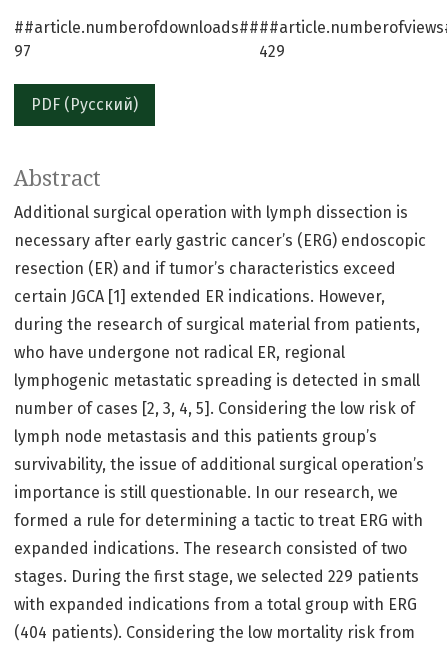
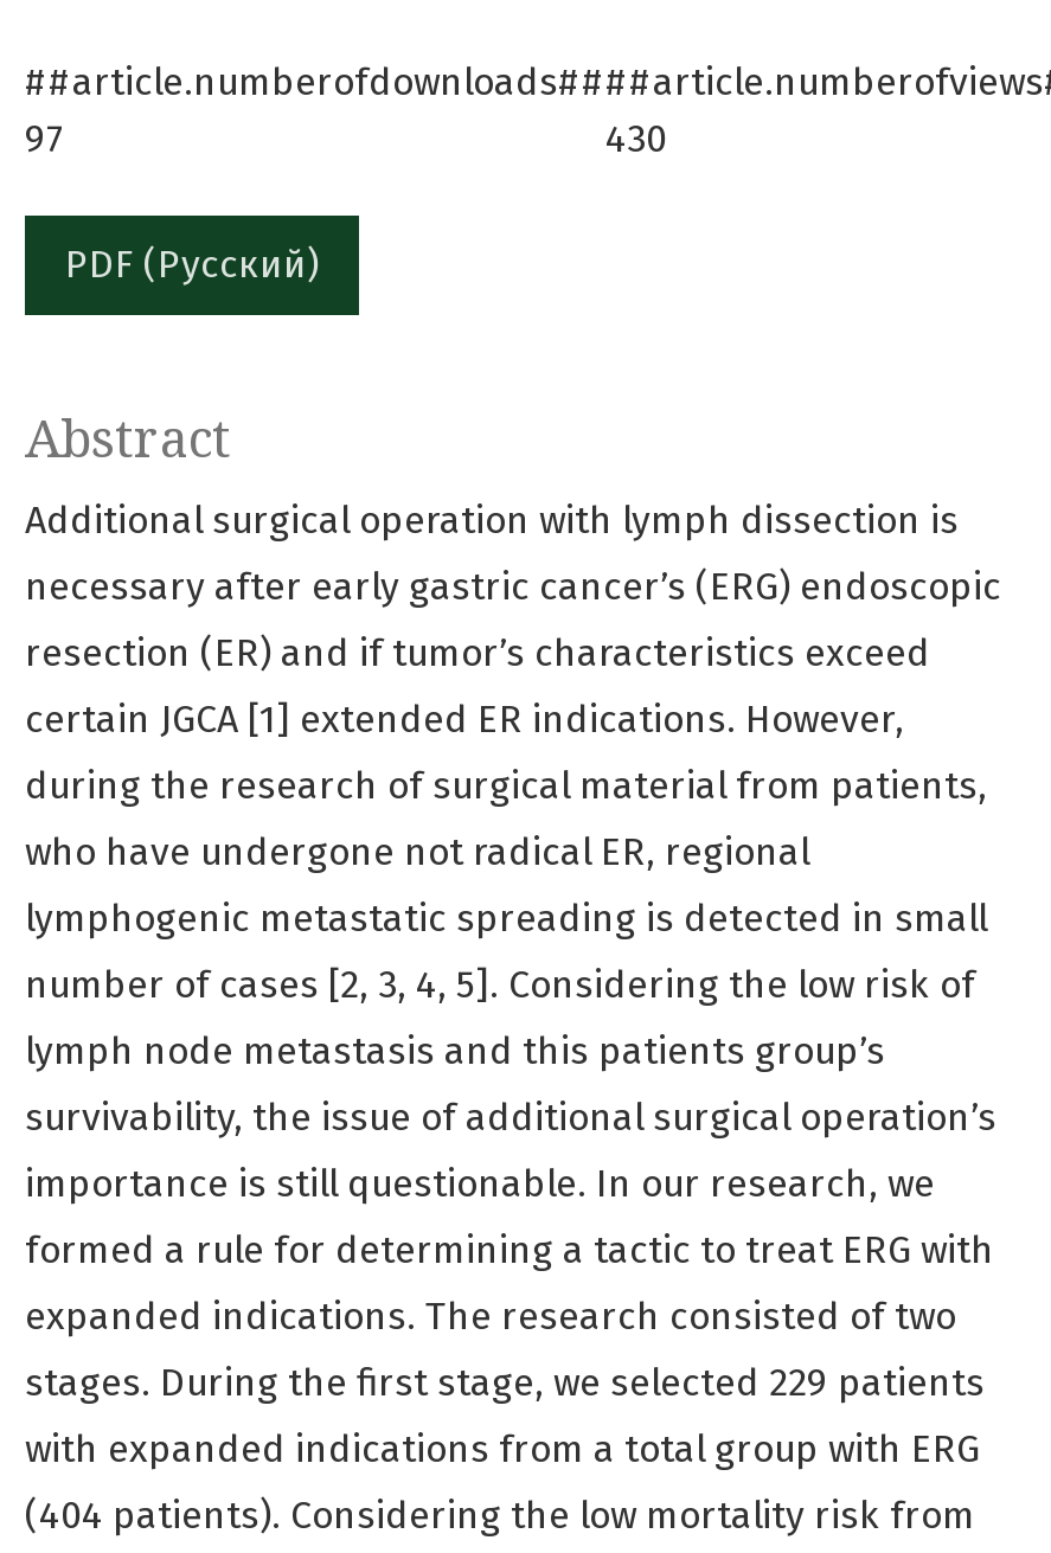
- 429
+ 430
